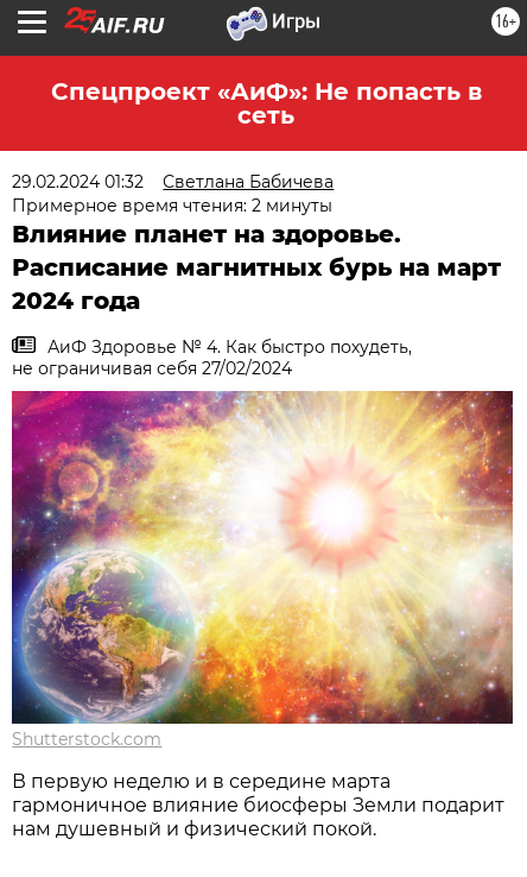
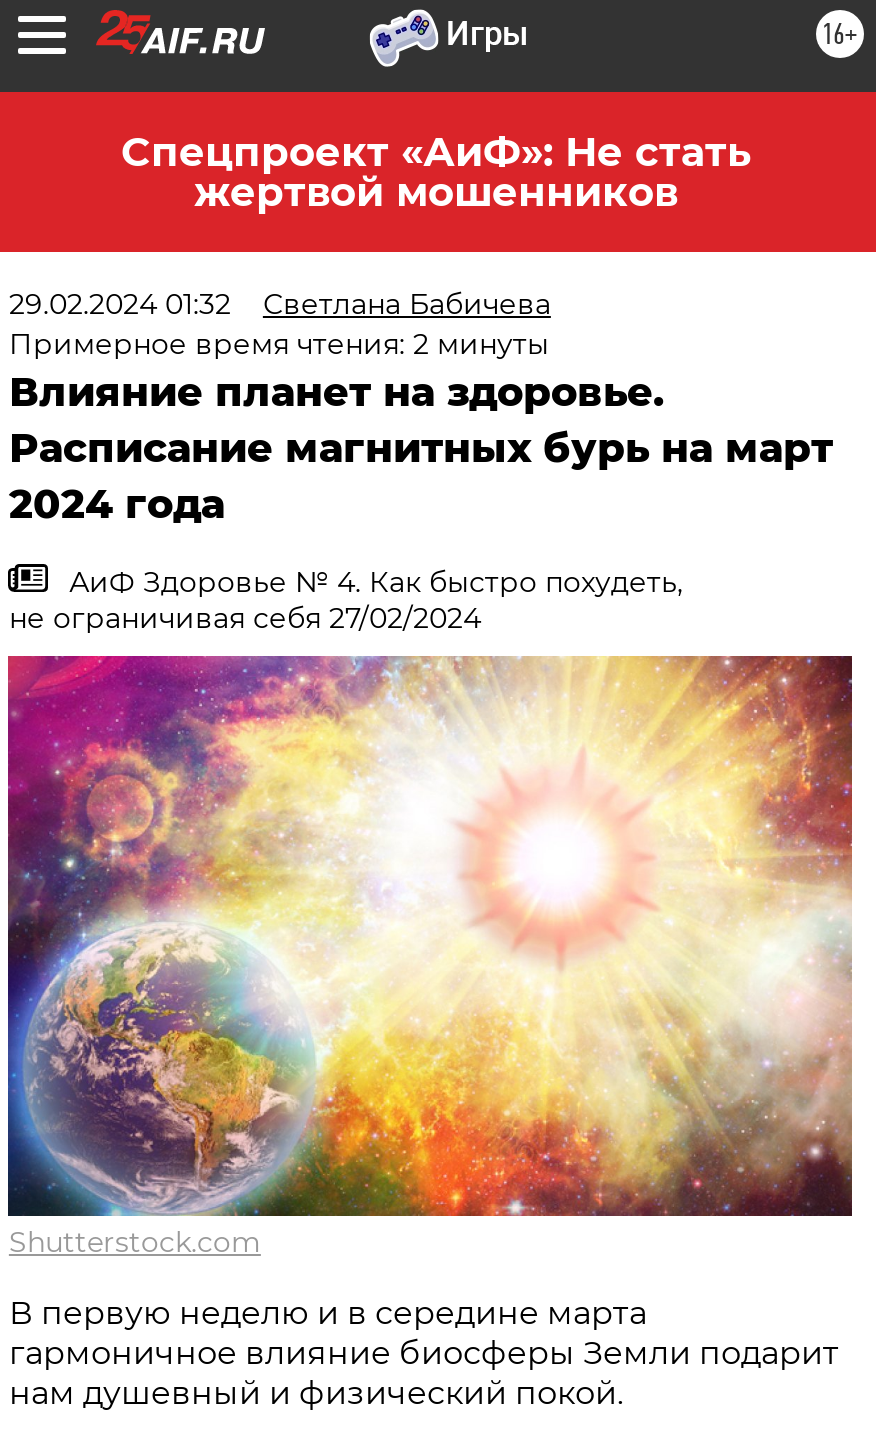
- Спецпроект «АиФ»: Не попасть в
- сеть
+ Спецпроект «АиФ»: Не стать
+ жертвой мошенников
